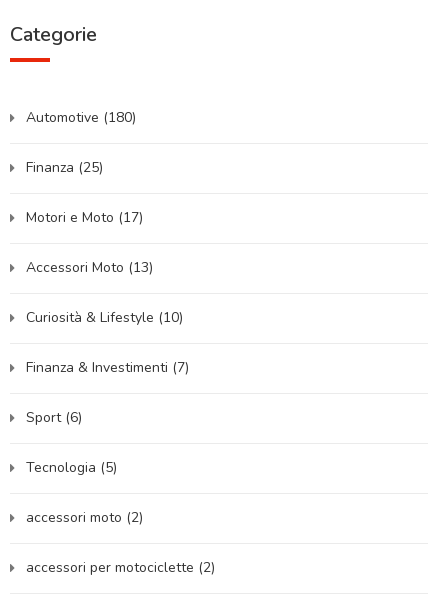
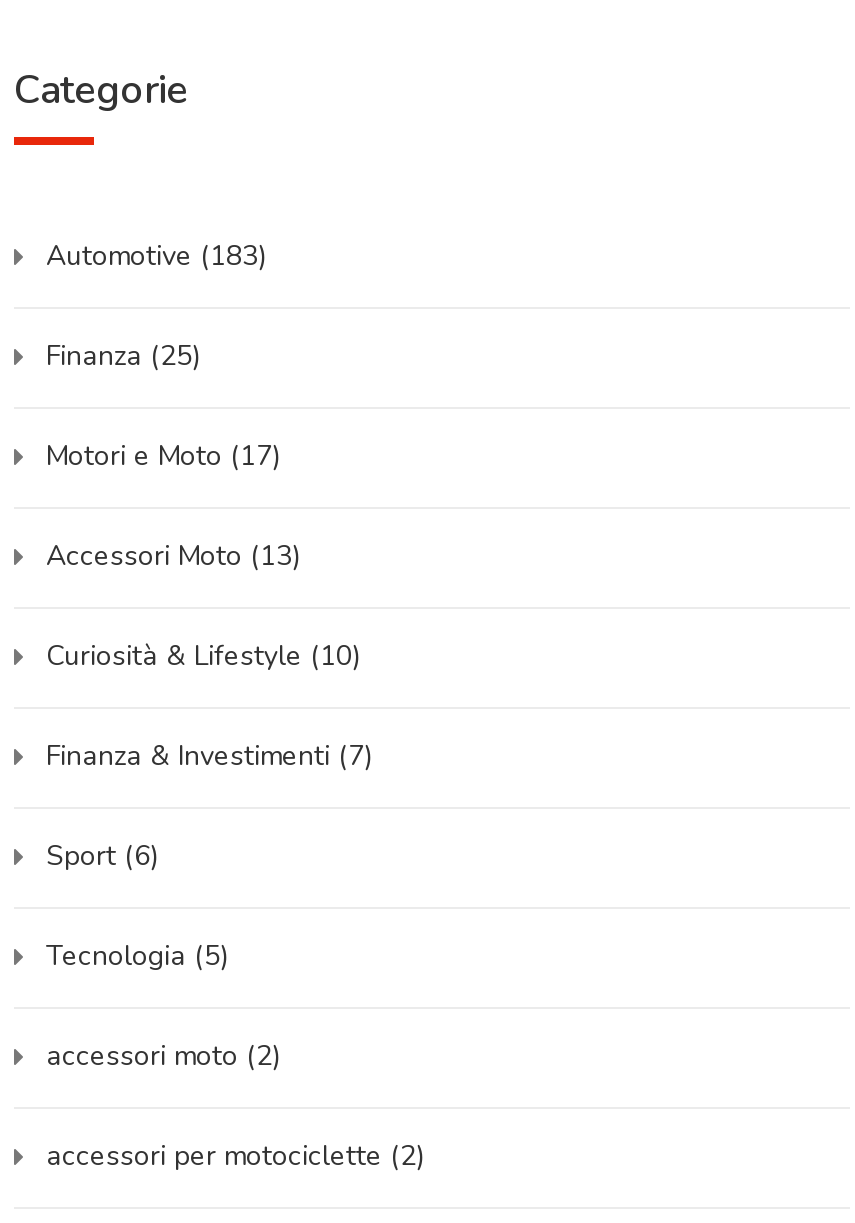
- Automotive (180)
+ Automotive (183)
